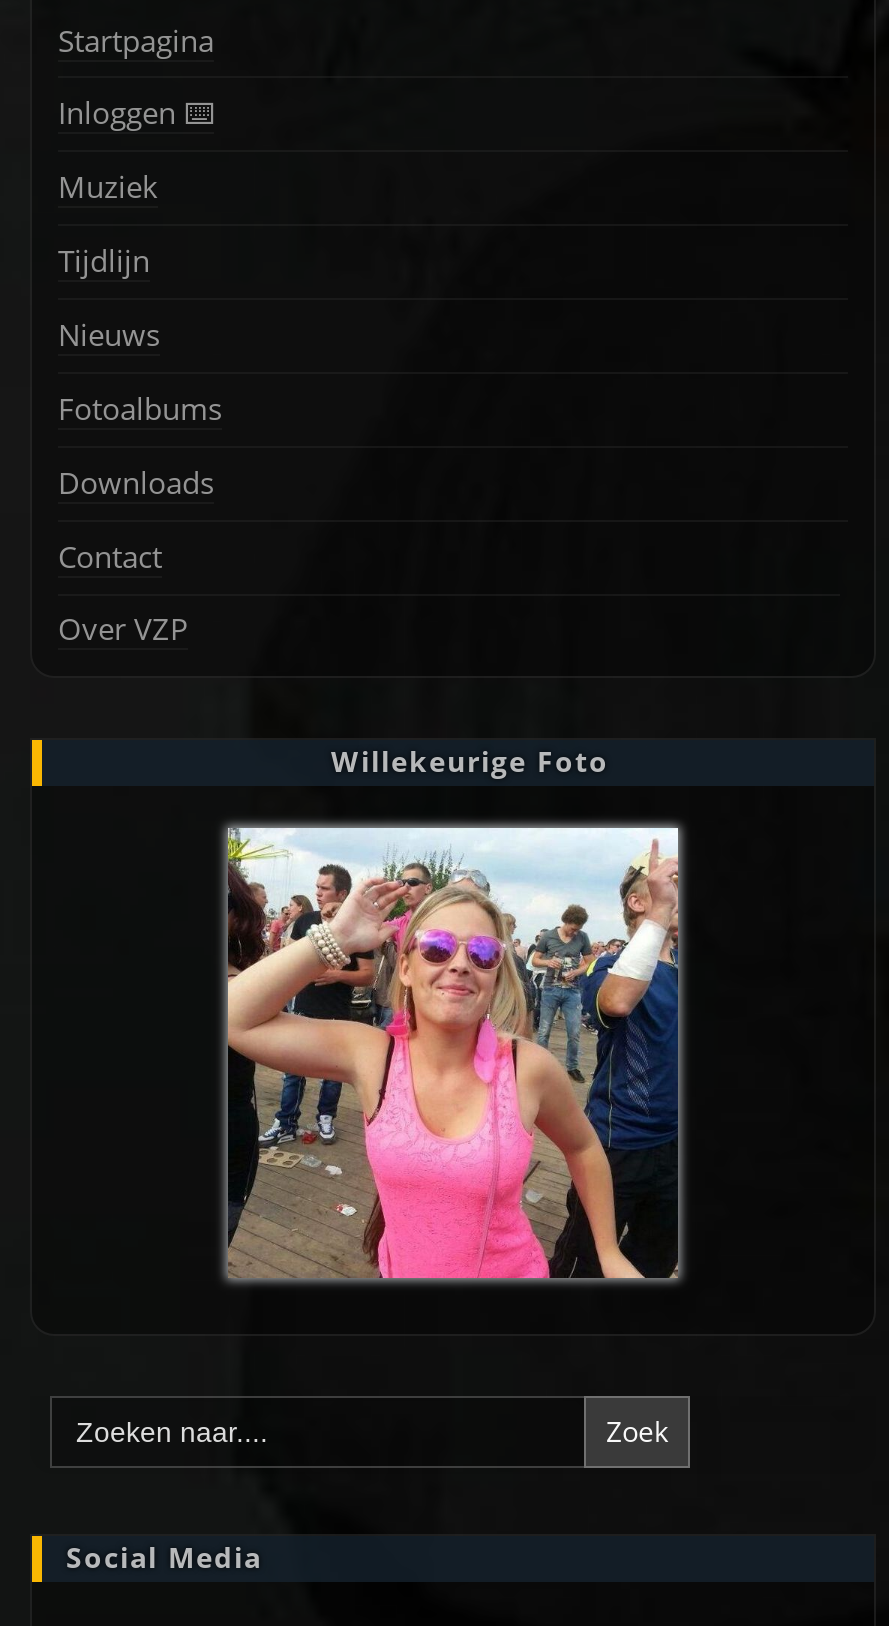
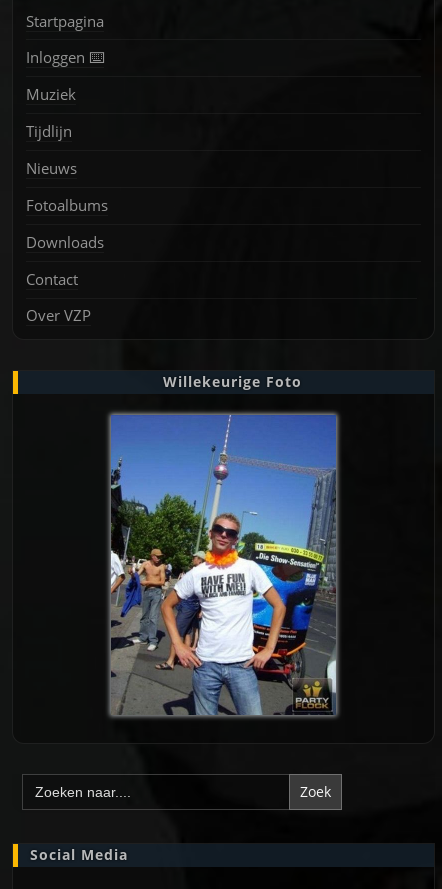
- [image]
+ [image]
